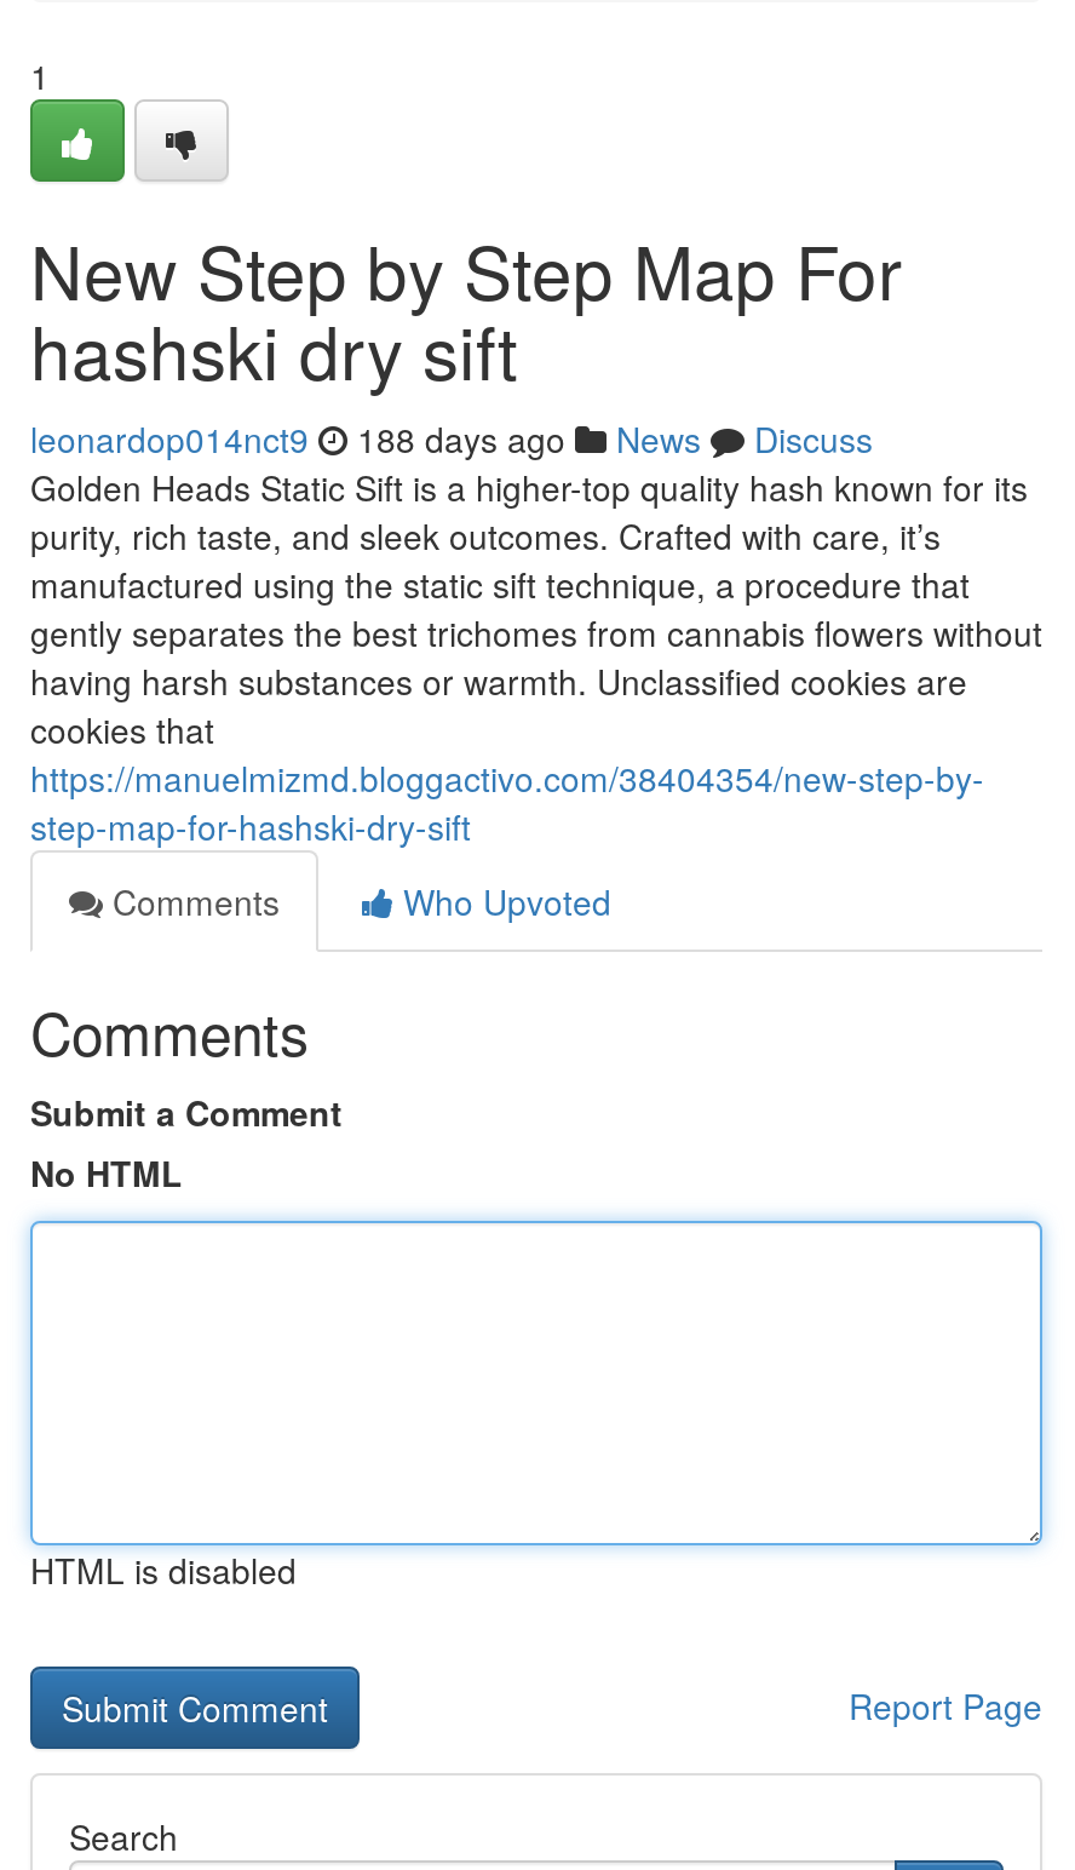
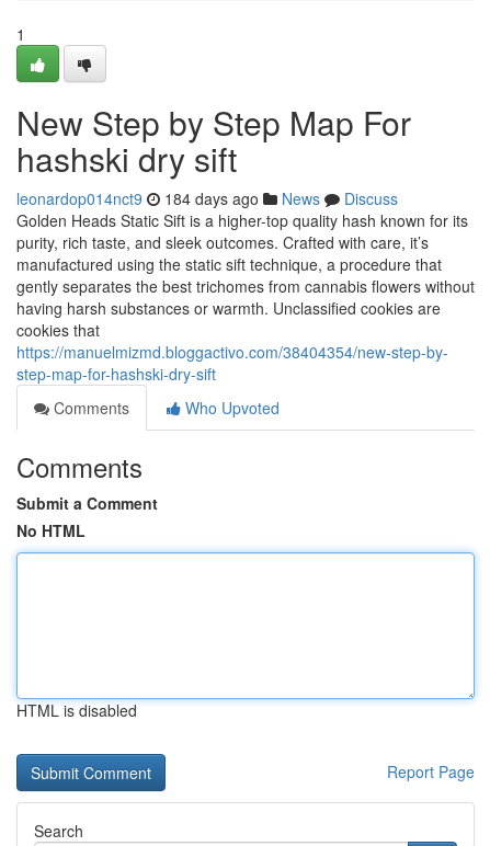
- leonardop014nct9 188 days ago News Discuss
+ leonardop014nct9 184 days ago News Discuss
